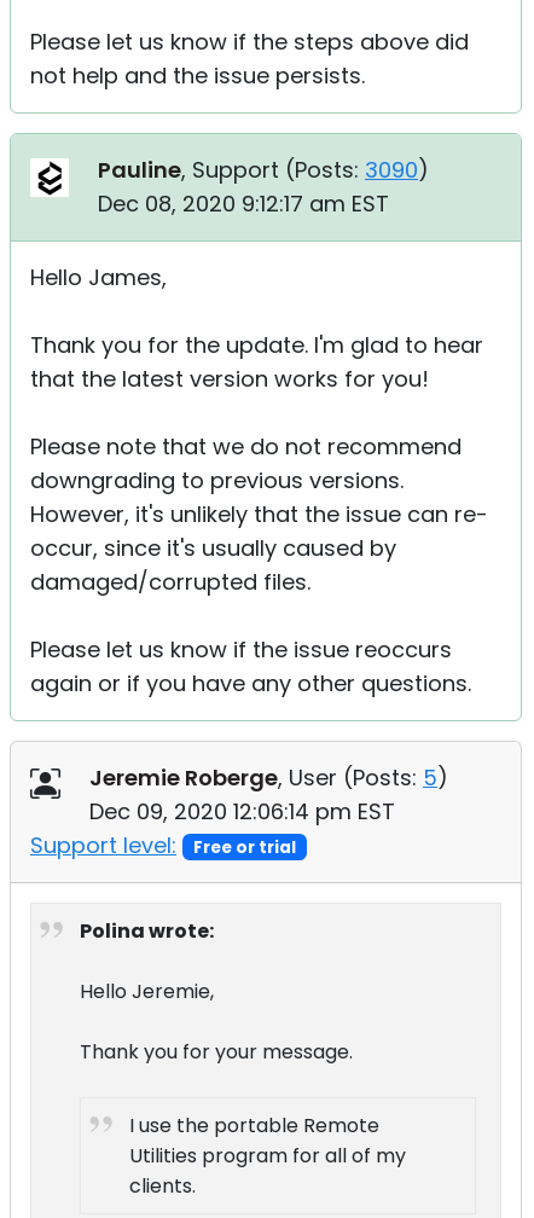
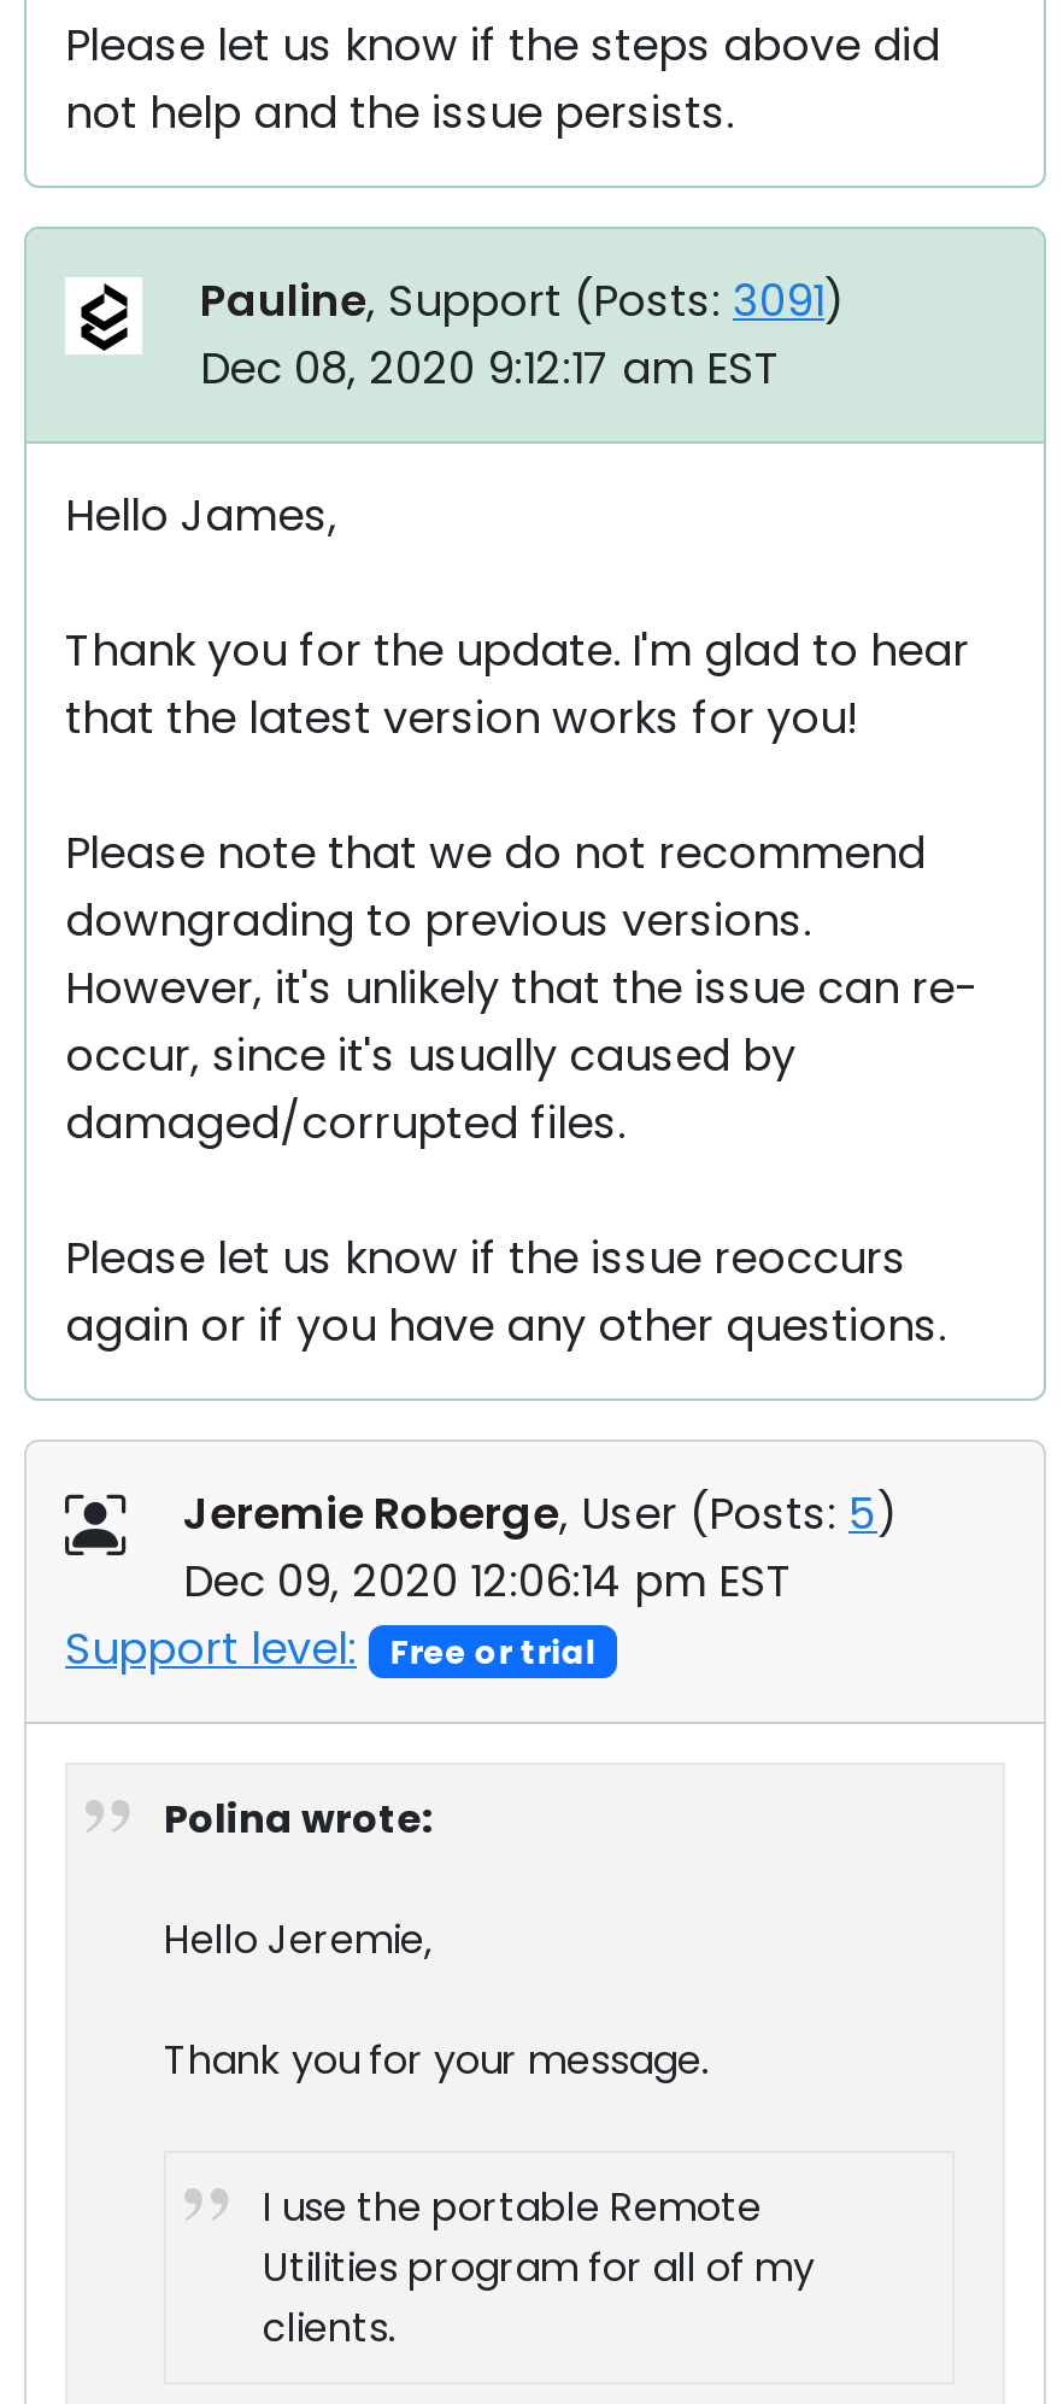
- Pauline, Support (Posts: 3090)
+ Pauline, Support (Posts: 3091)
